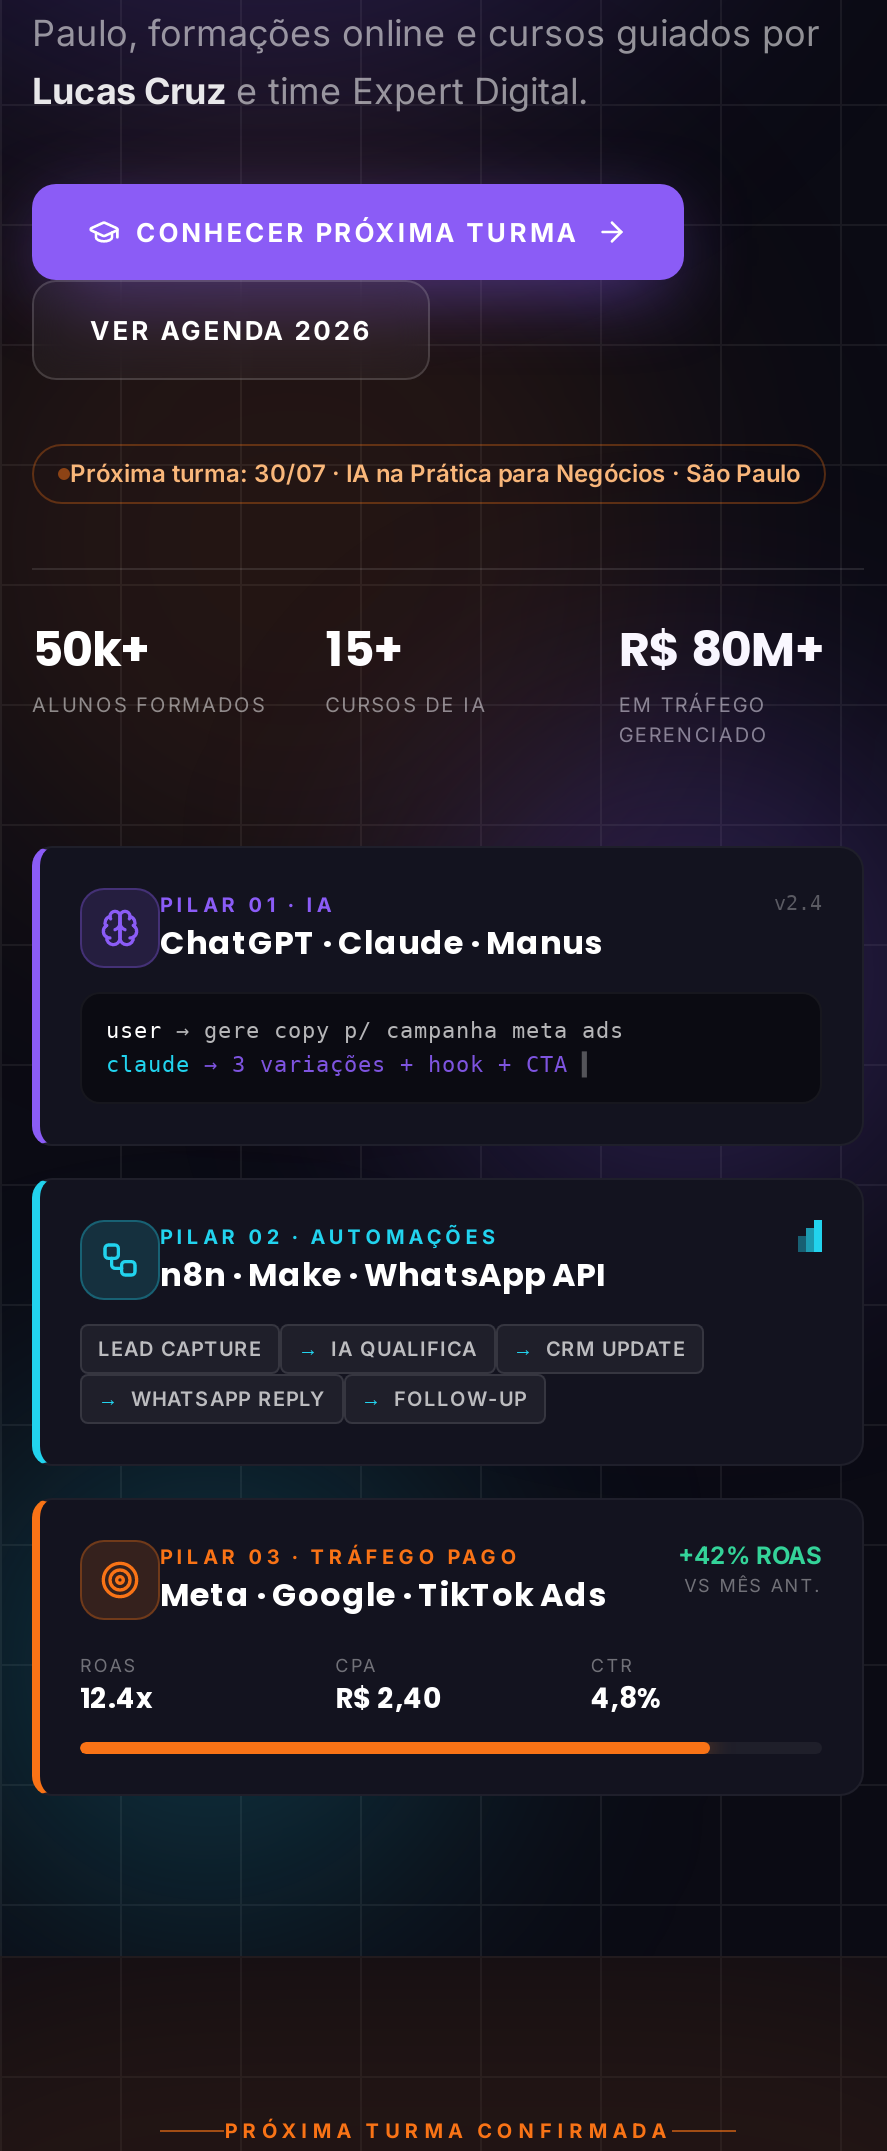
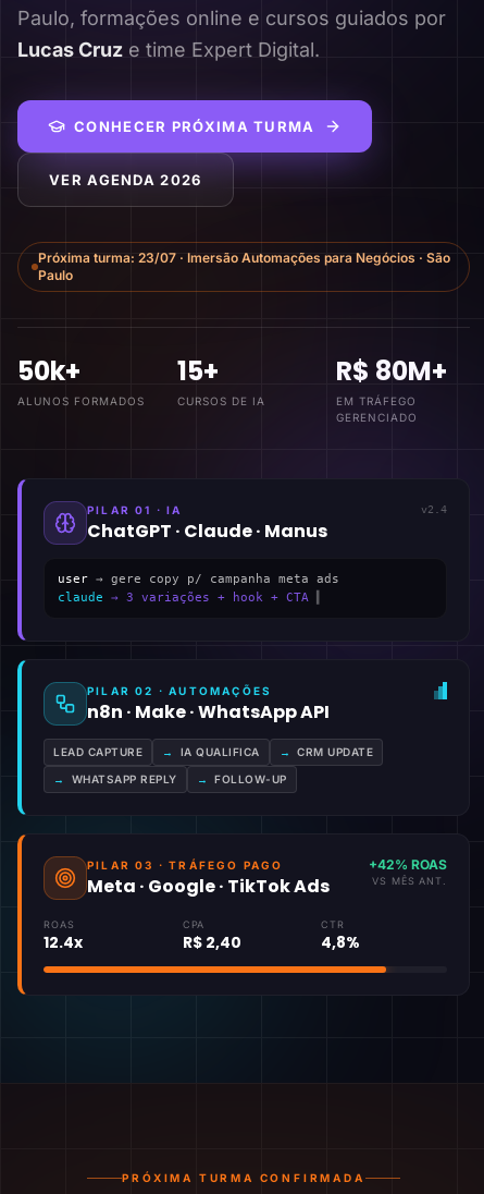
- Próxima turma: 30/07 · IA na Prática para Negócios · São Paulo
+ Próxima turma: 23/07 · Imersão Automações para Negócios · São
+ Paulo
